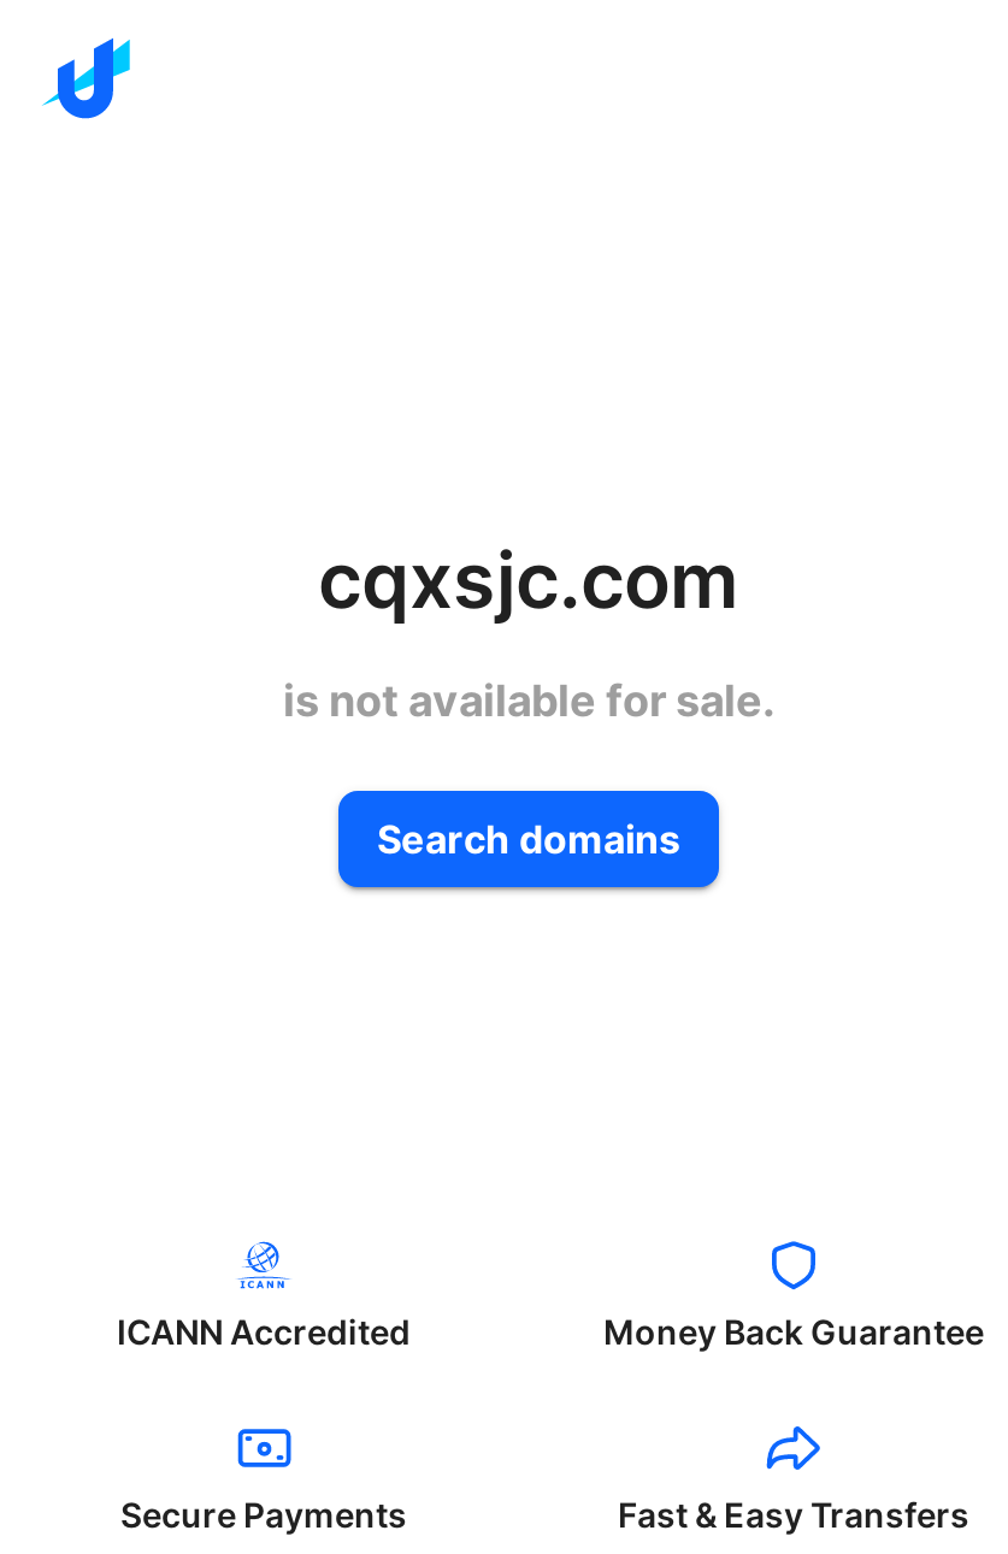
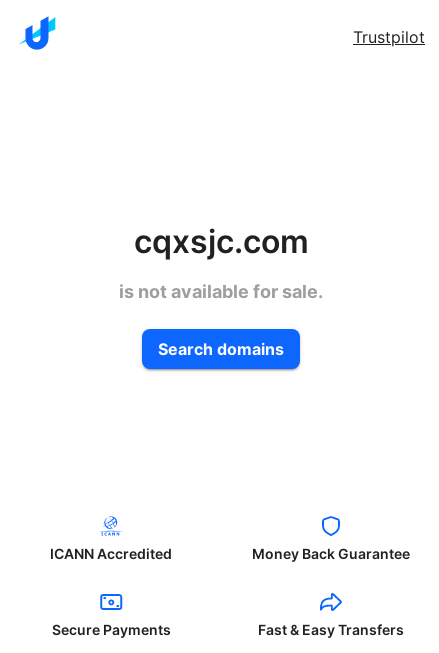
+ Trustpilot
